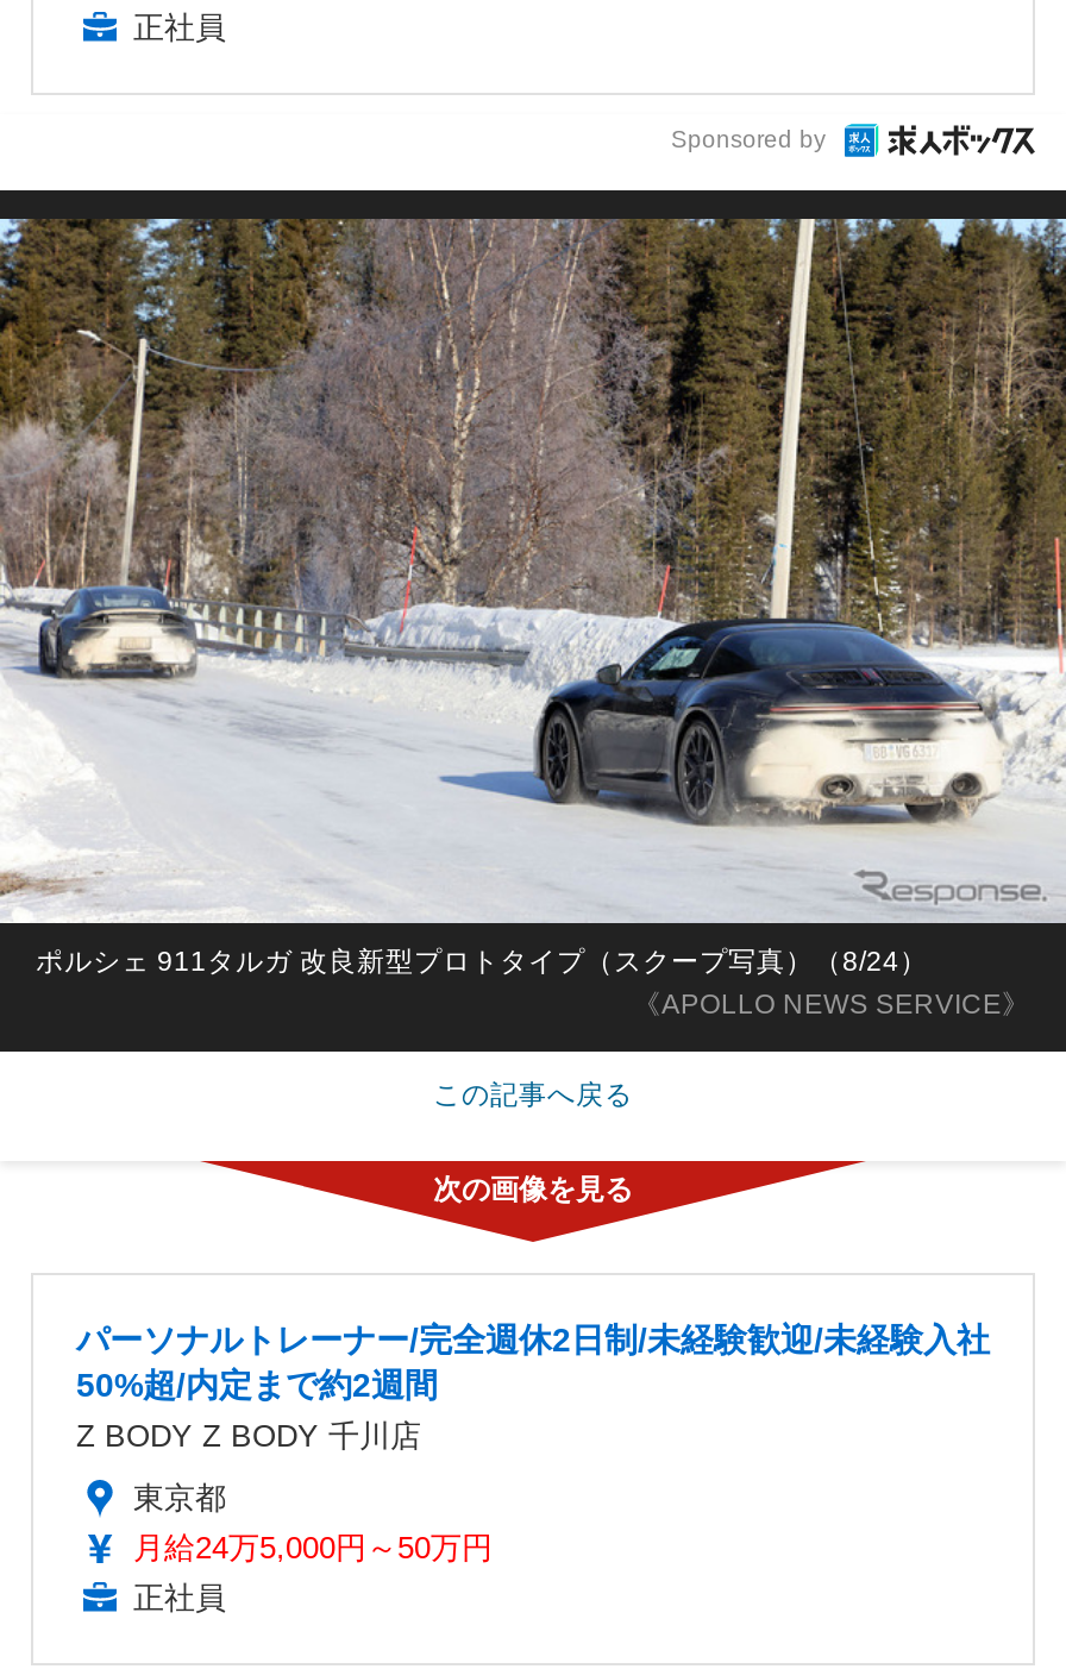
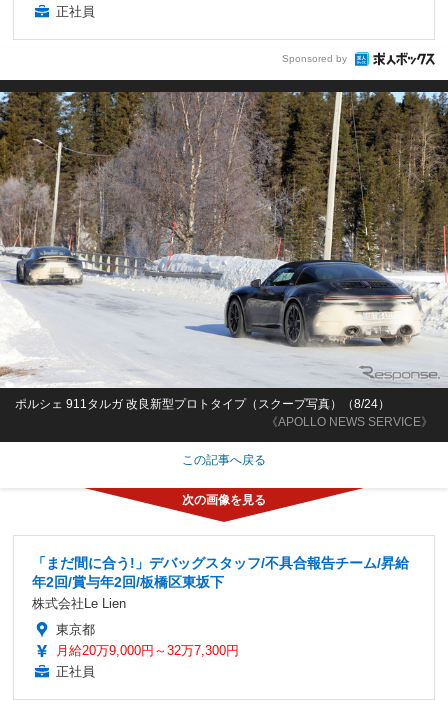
- パーソナルトレーナー/完全週休2日制/未経験歓迎/未経験入社
- 50%超/内定まで約2週間
- Z BODY Z BODY 千川店
+ 「まだ間に合う!」デバッグスタッフ/不具合報告チーム/昇給
+ 年2回/賞与年2回/板橋区東坂下
+ 株式会社Le Lien

- 月給24万5,000円～50万円
+ 月給20万9,000円～32万7,300円
